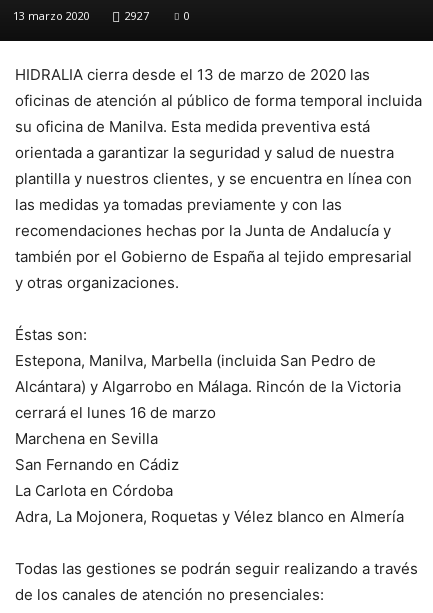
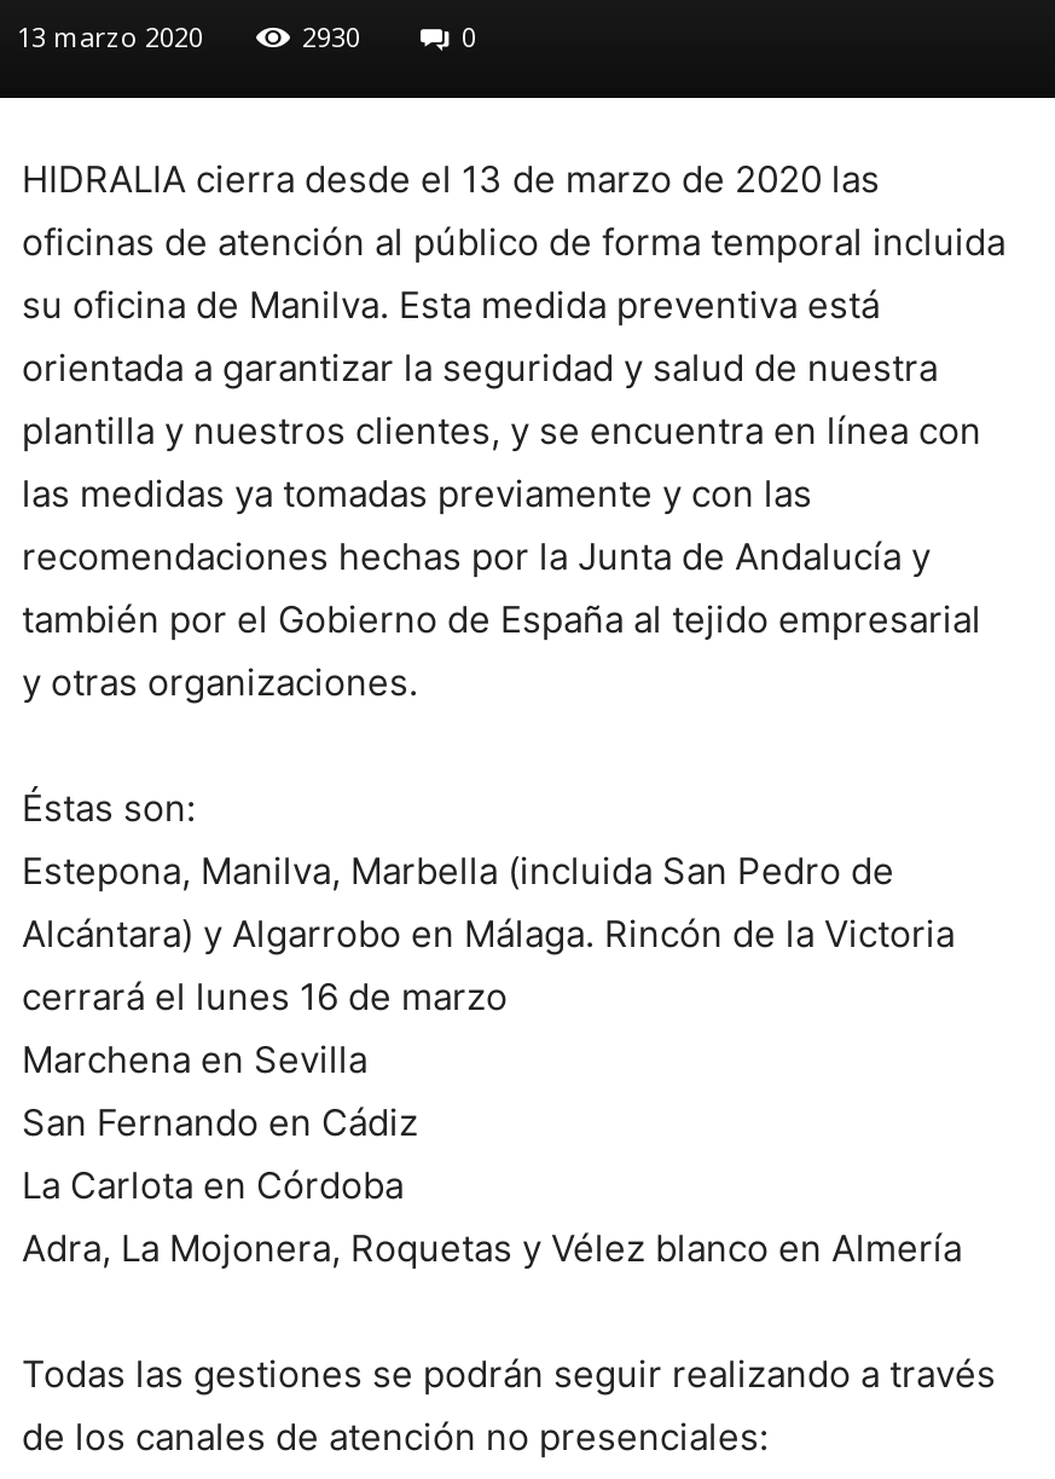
- 2927
+ 2930
